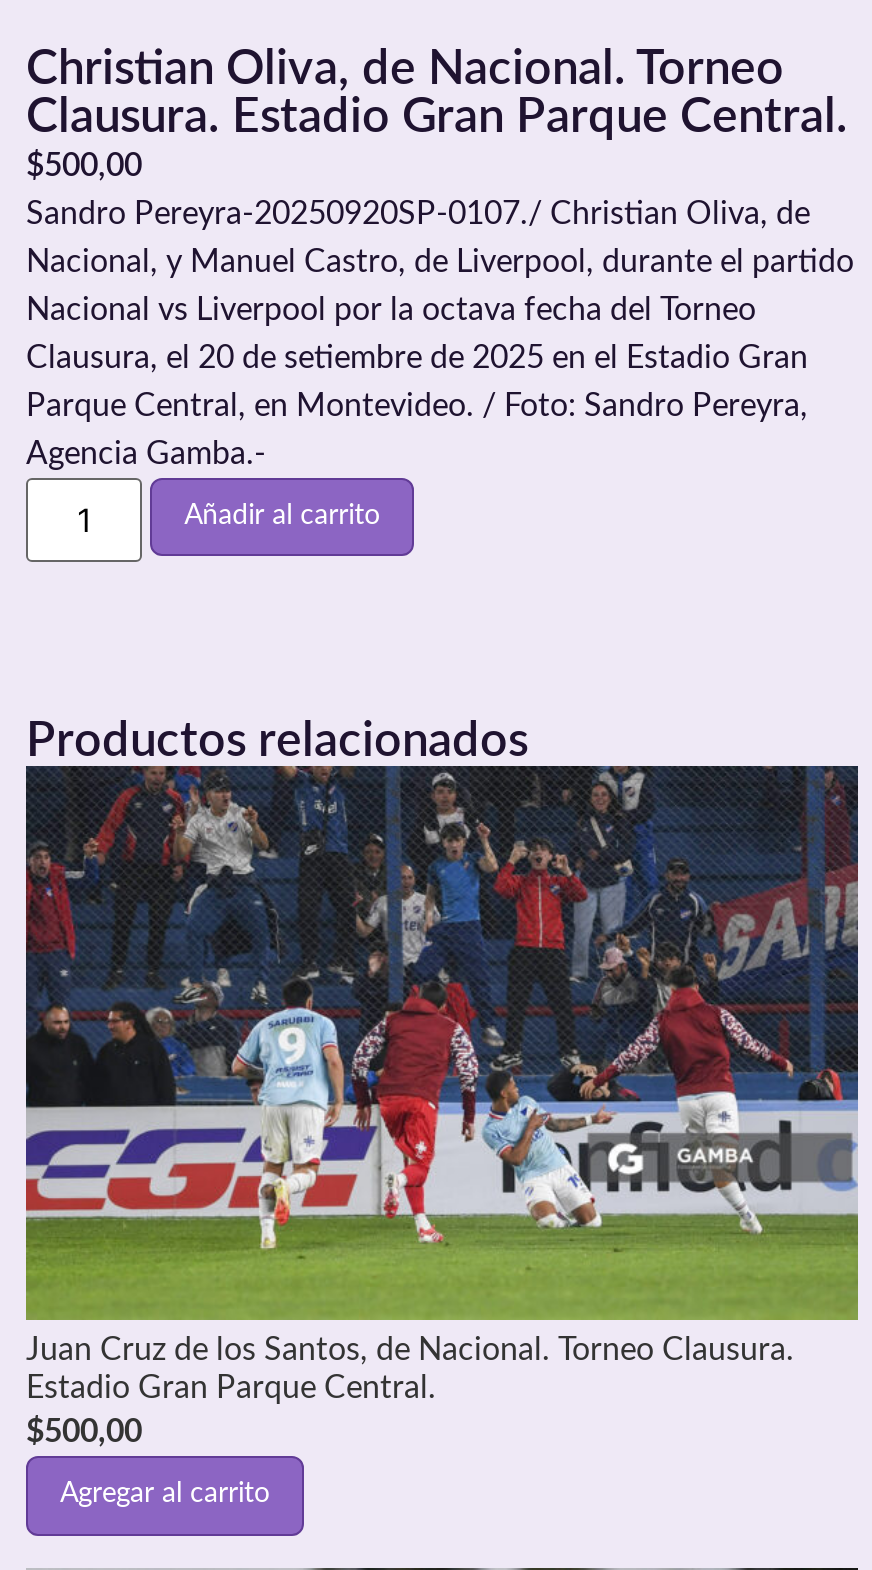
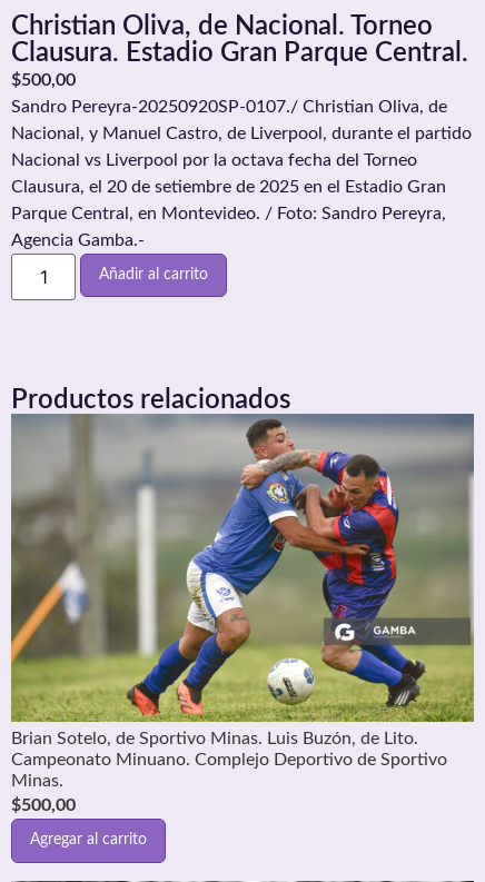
- [image]
- Juan Cruz de los Santos, de Nacional. Torneo Clausura.
- Estadio Gran Parque Central.
+ [image]
+ Brian Sotelo, de Sportivo Minas. Luis Buzón, de Lito.
+ Campeonato Minuano. Complejo Deportivo de Sportivo
+ Minas.
